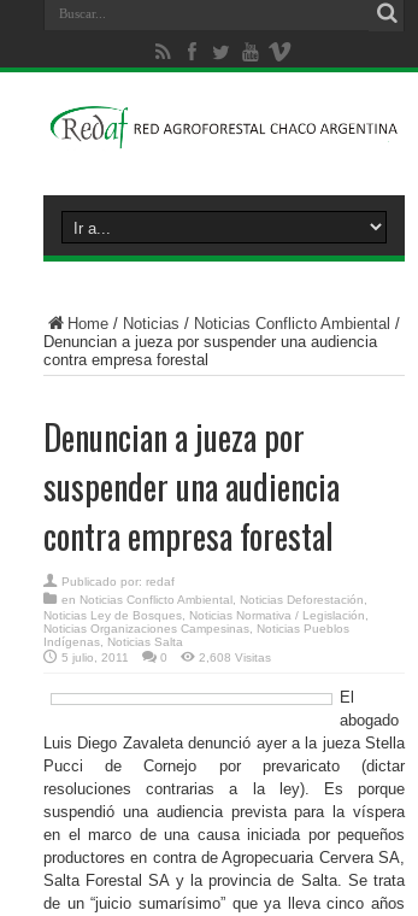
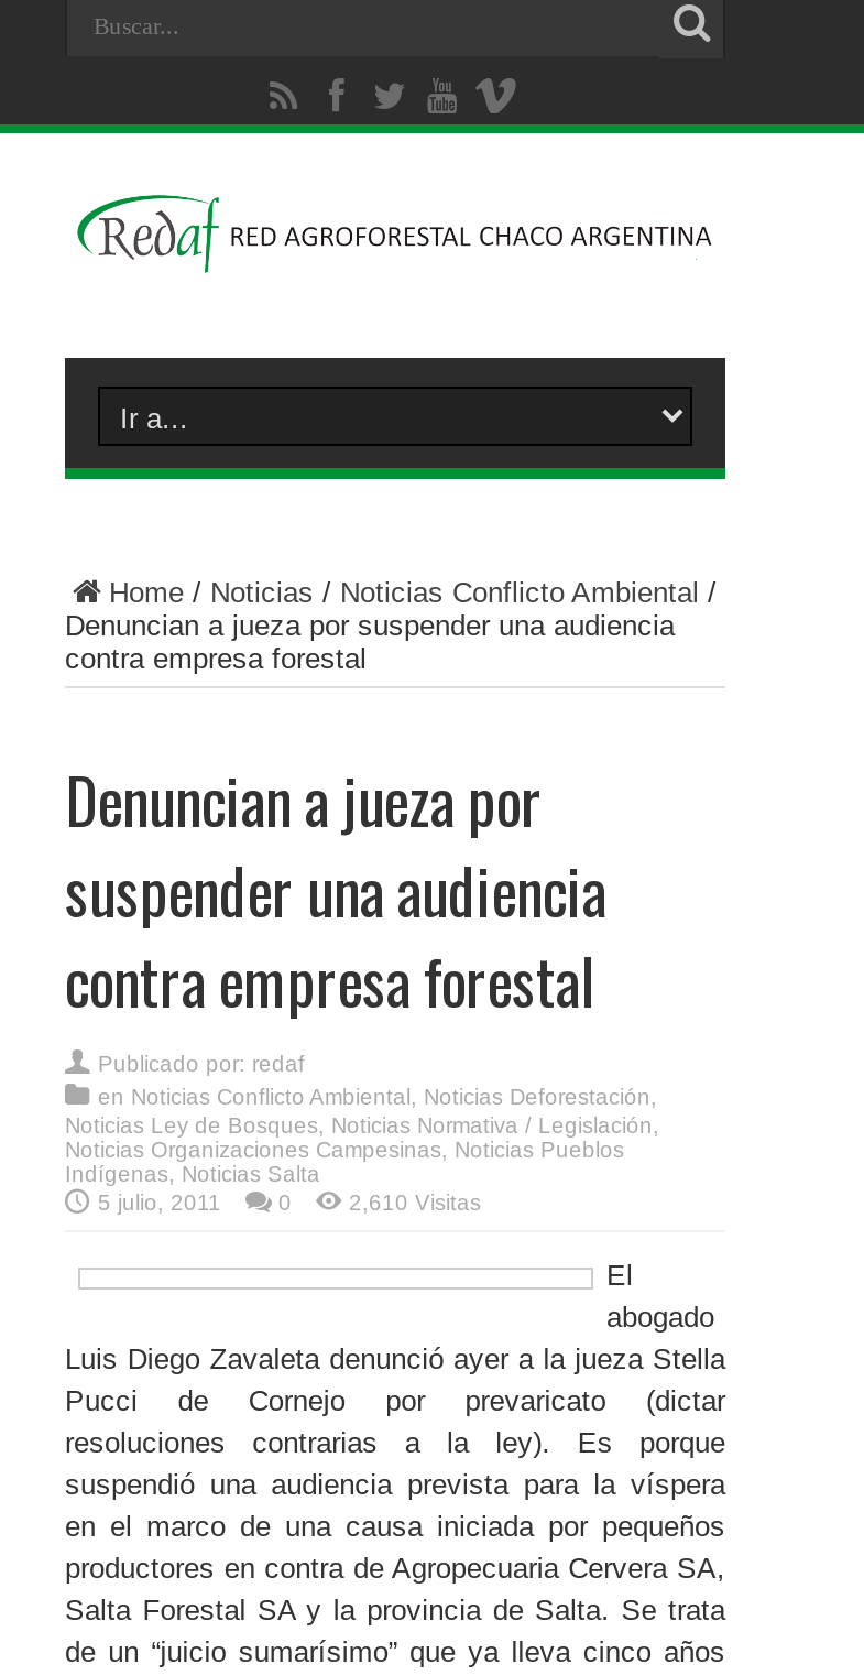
- 2,608 Visitas
+ 2,610 Visitas
